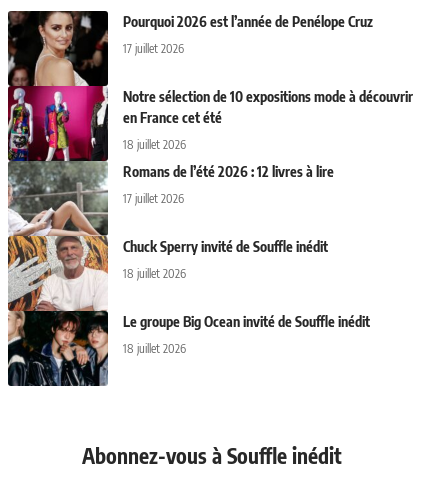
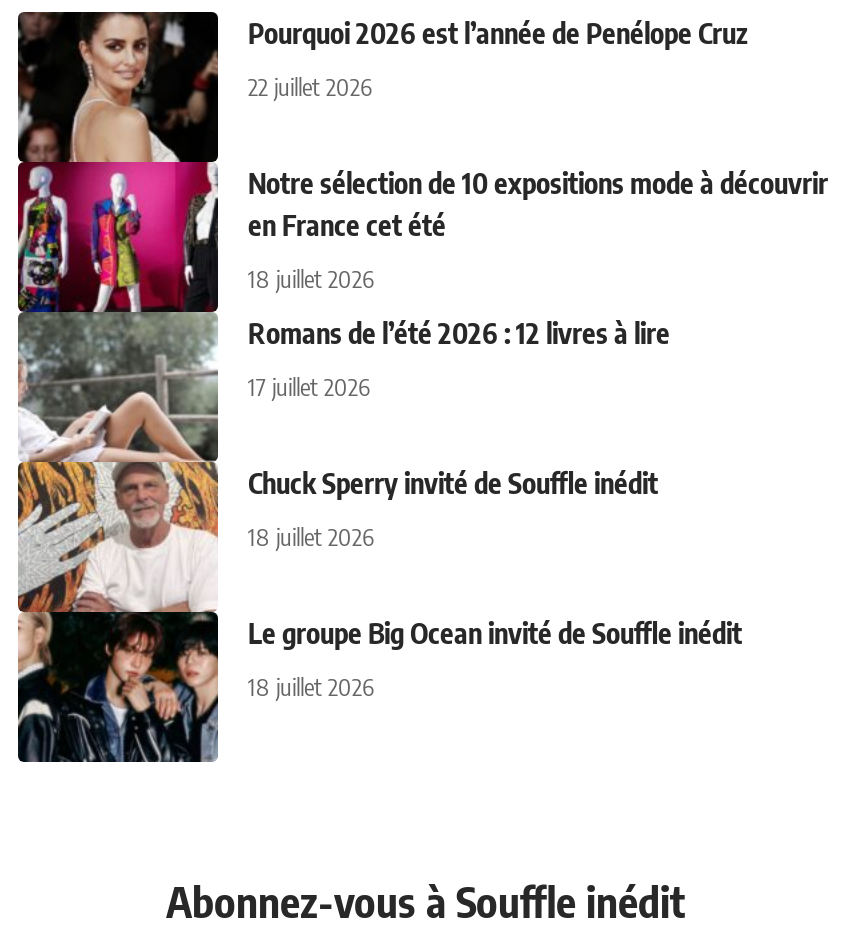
- 17 juillet 2026
+ 22 juillet 2026
